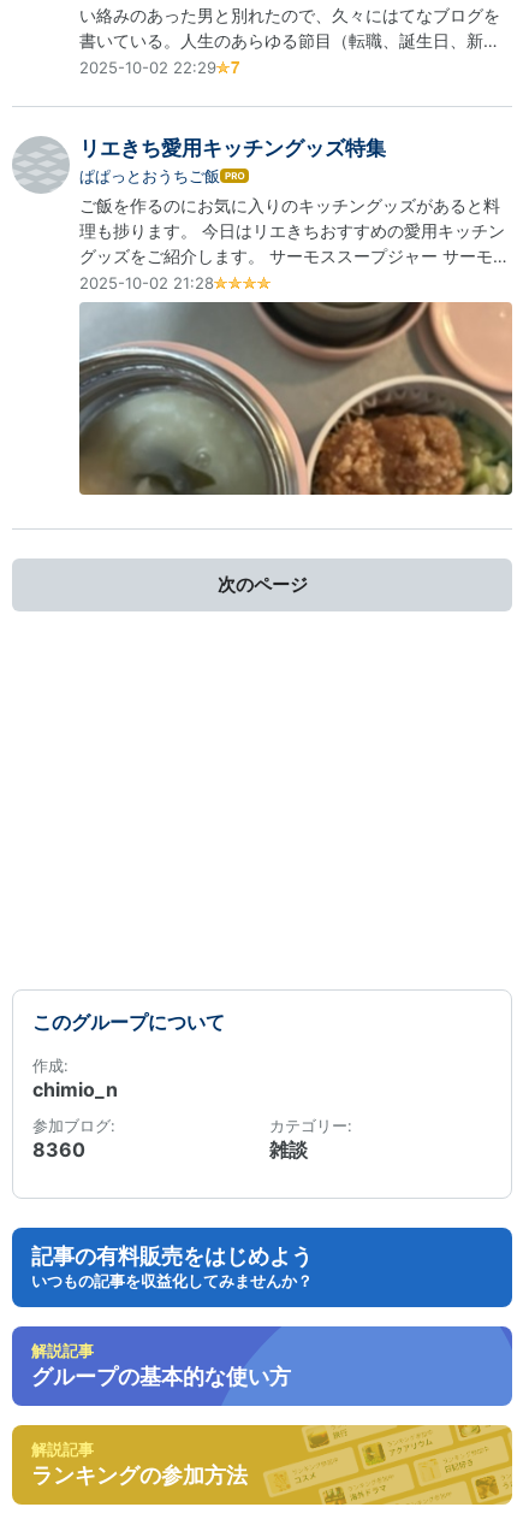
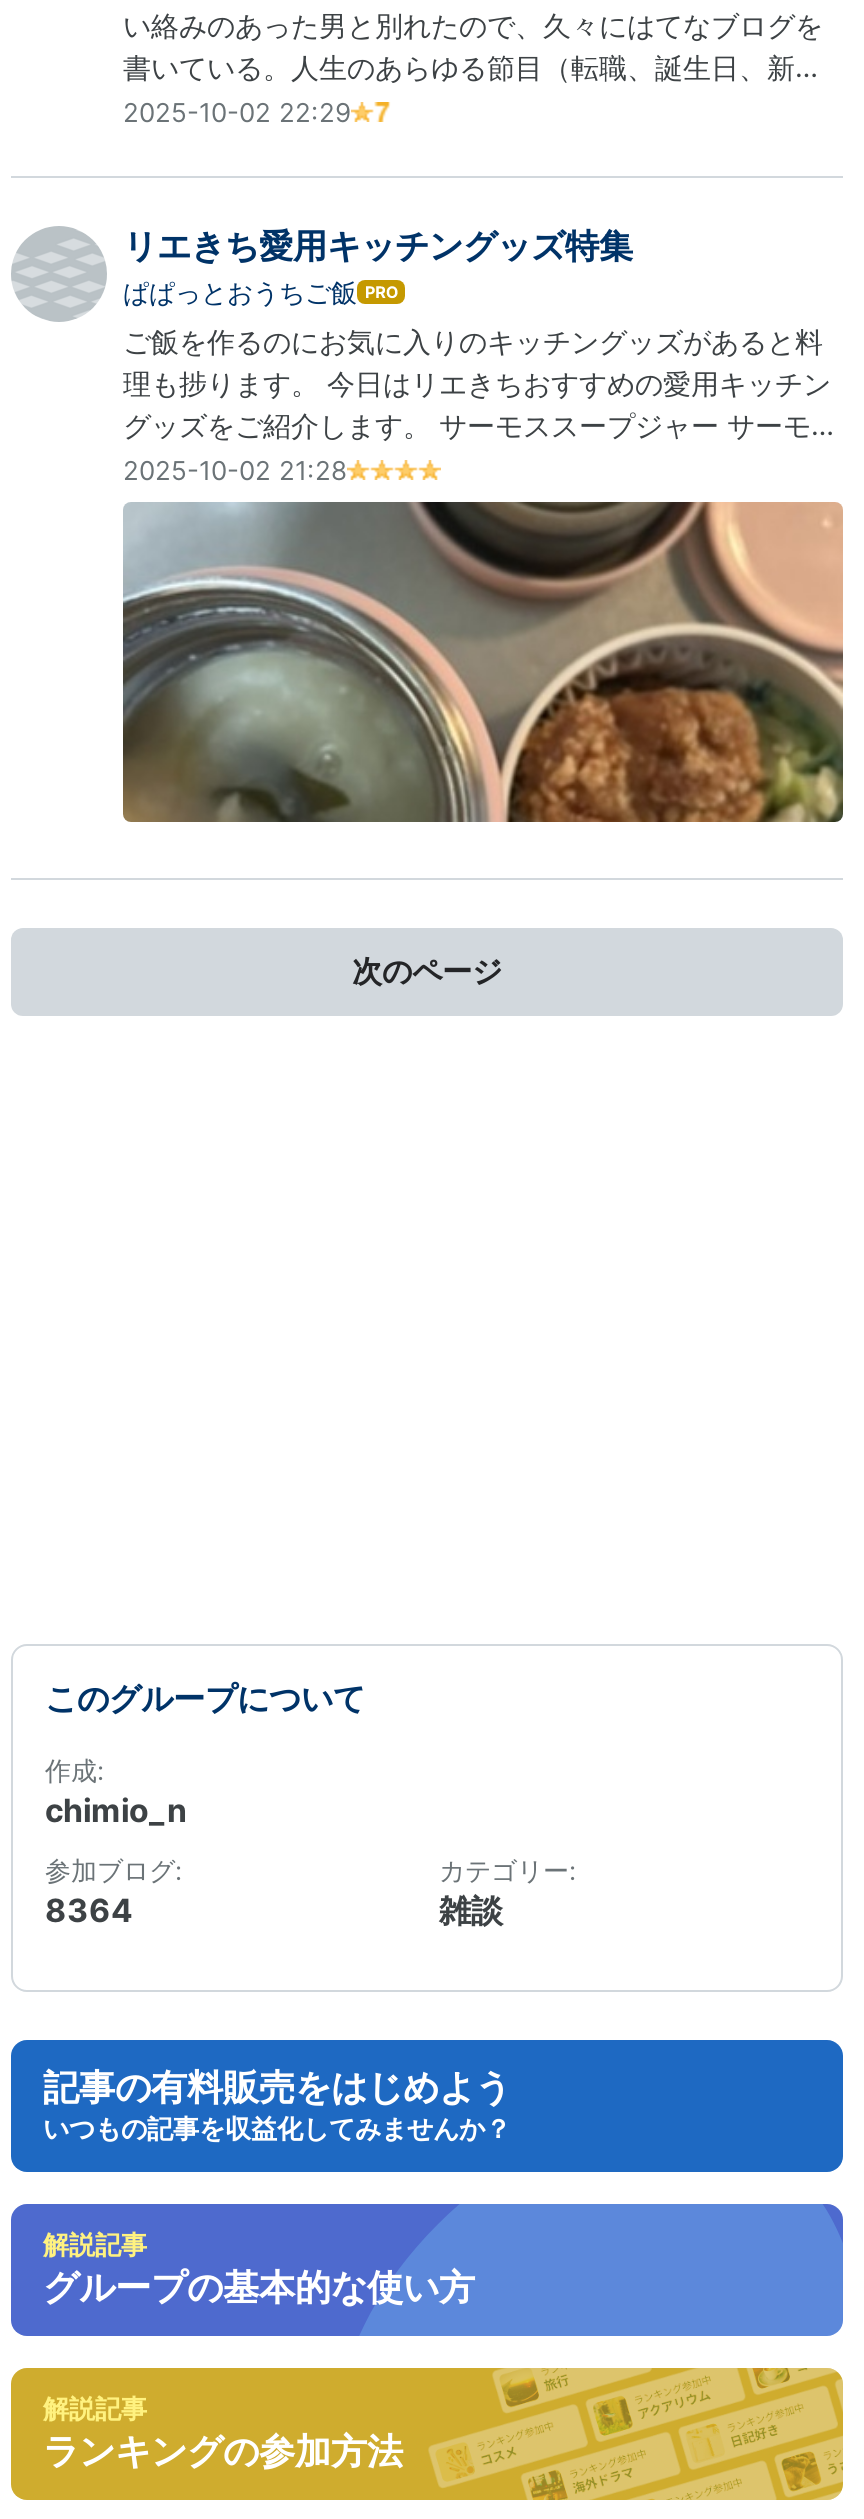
- 8360
+ 8364
